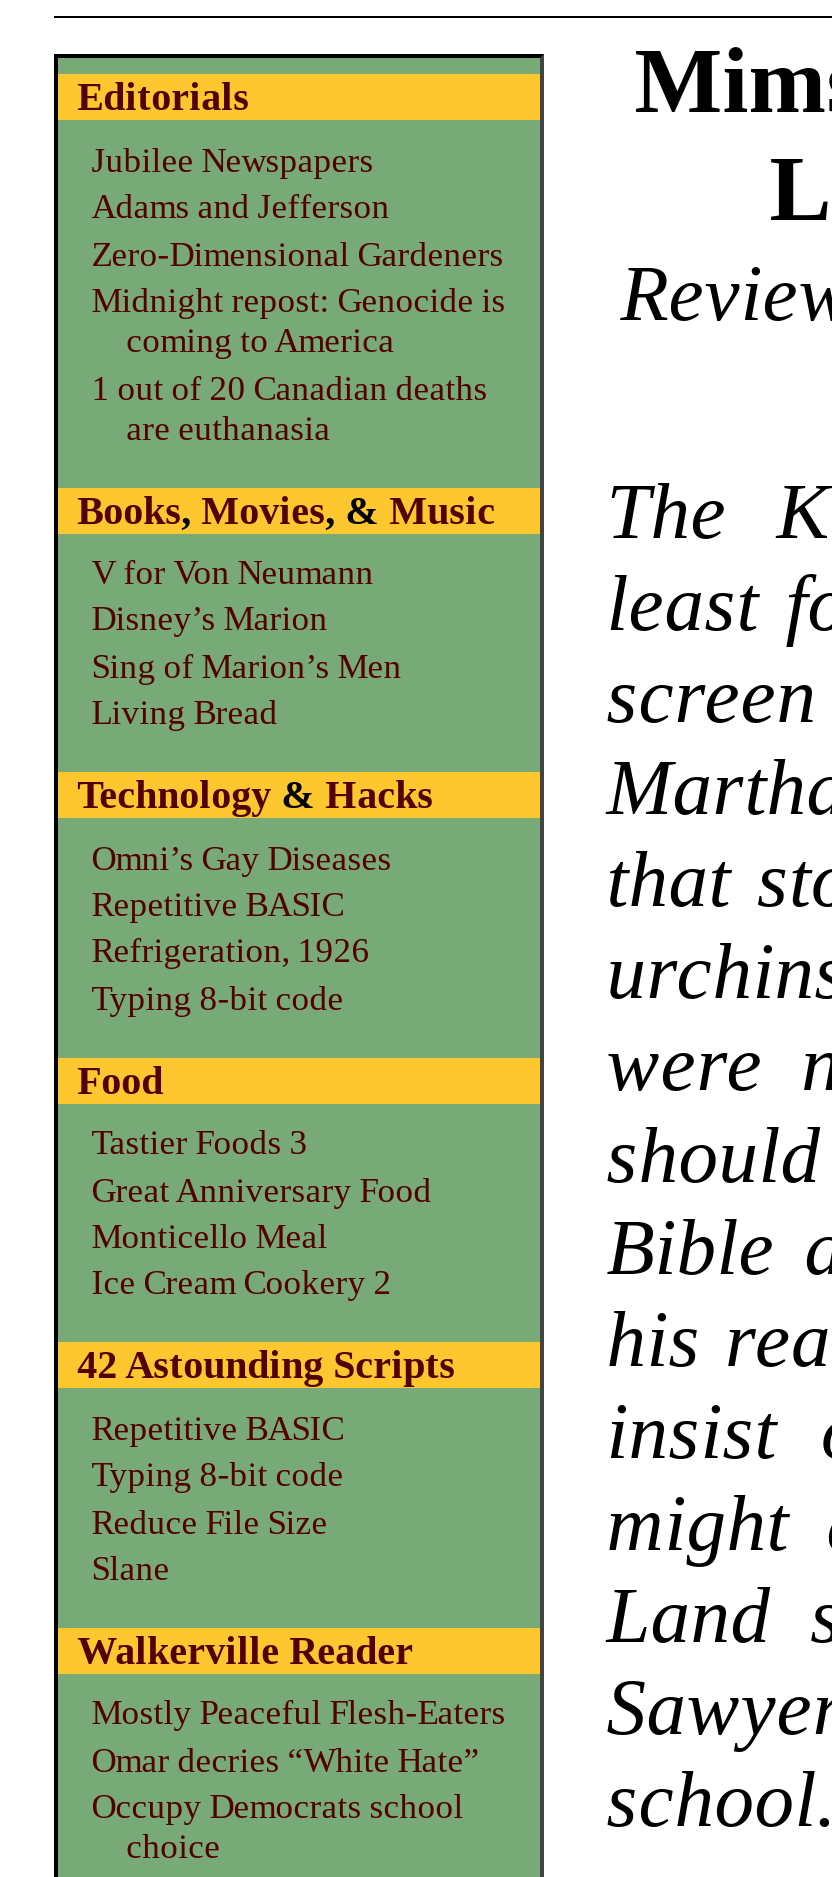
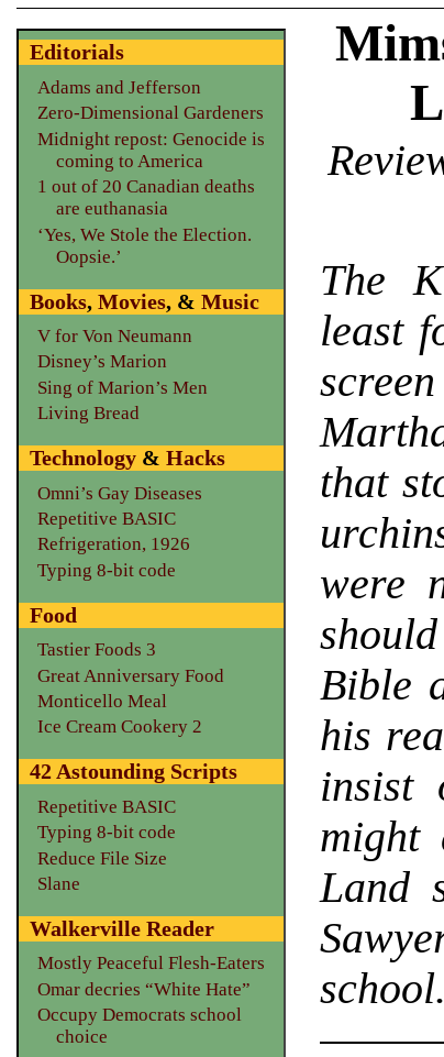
- Jubilee Newspapers

moved up: Adams and Jefferson | Zero-Dimensional Gardeners | Midnight repost: Genocide is | coming to America | 1 out of 20 Canadian deaths | are euthanasia

+ ‘Yes, We Stole the Election.
+ Oopsie.’
